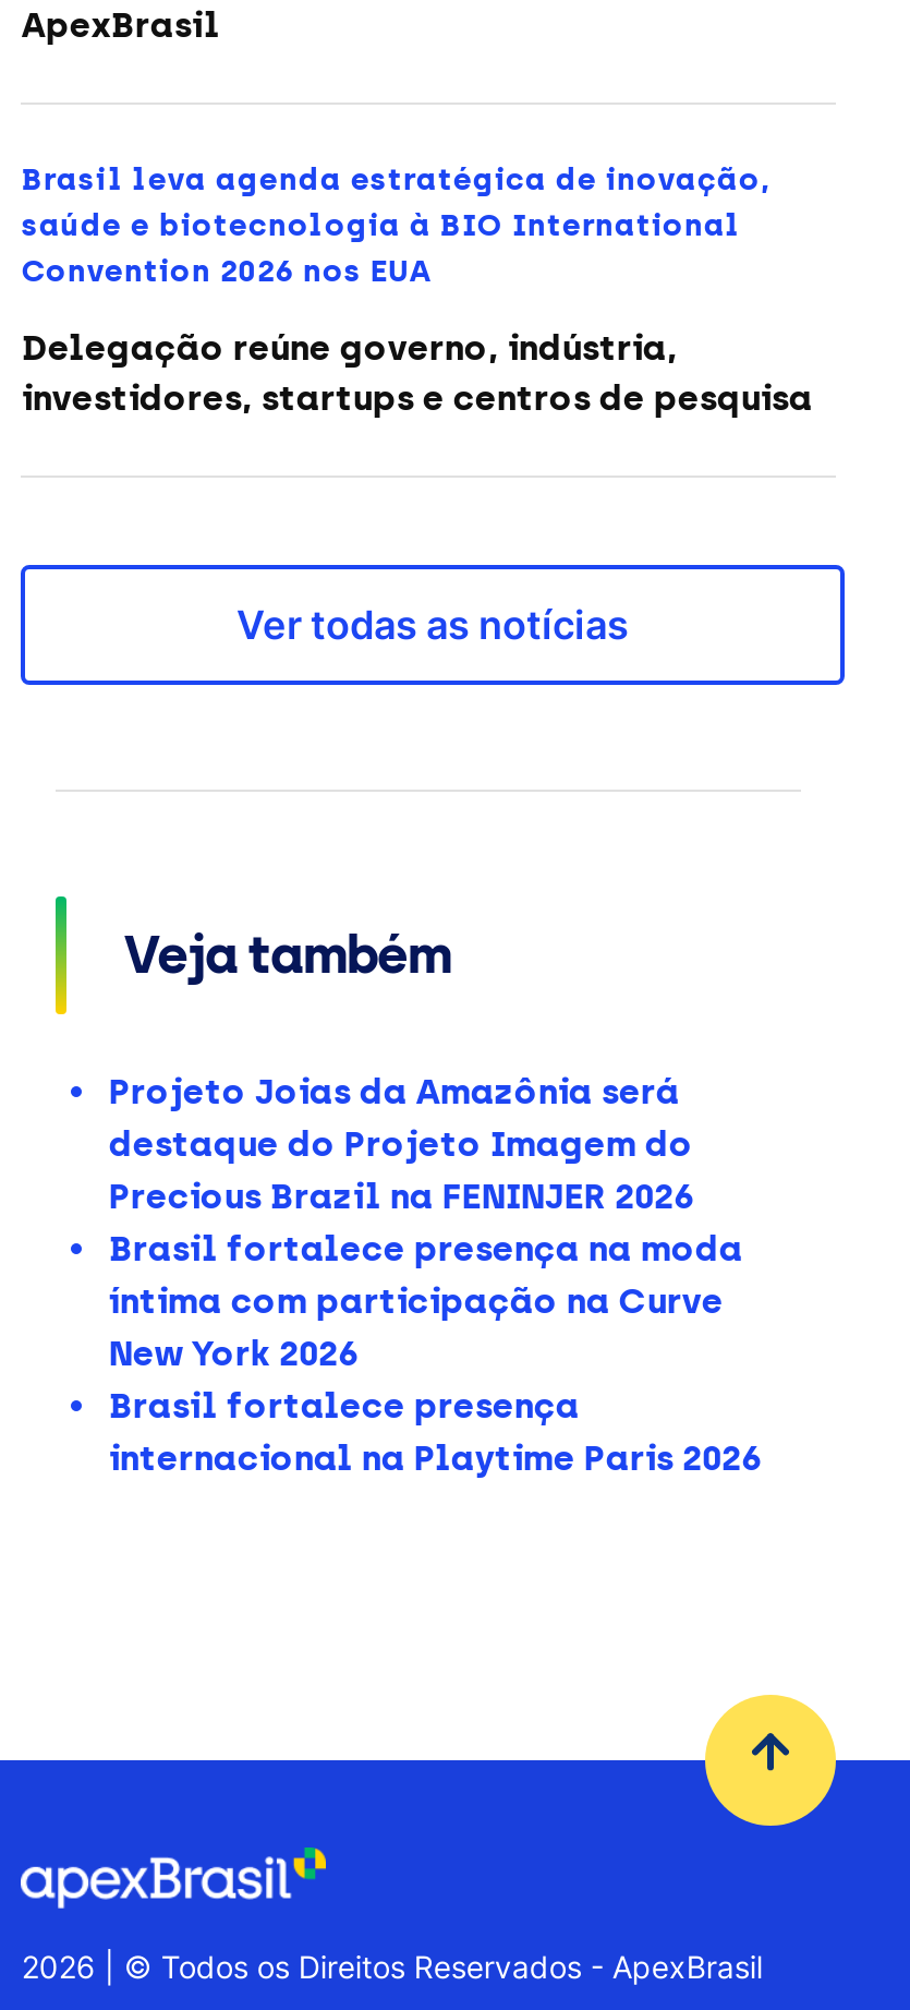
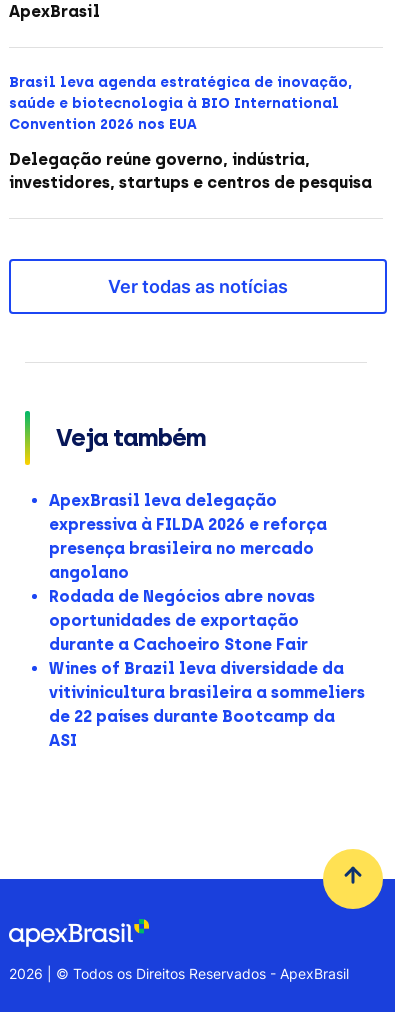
- Projeto Joias da Amazônia será
- destaque do Projeto Imagem do
- Precious Brazil na FENINJER 2026
- Brasil fortalece presença na moda
- íntima com participação na Curve
- New York 2026
- Brasil fortalece presença
- internacional na Playtime Paris 2026
+ ApexBrasil leva delegação
+ expressiva à FILDA 2026 e reforça
+ presença brasileira no mercado
+ angolano
+ Rodada de Negócios abre novas
+ oportunidades de exportação
+ durante a Cachoeiro Stone Fair
+ Wines of Brazil leva diversidade da
+ vitivinicultura brasileira a sommeliers
+ de 22 países durante Bootcamp da
+ ASI
